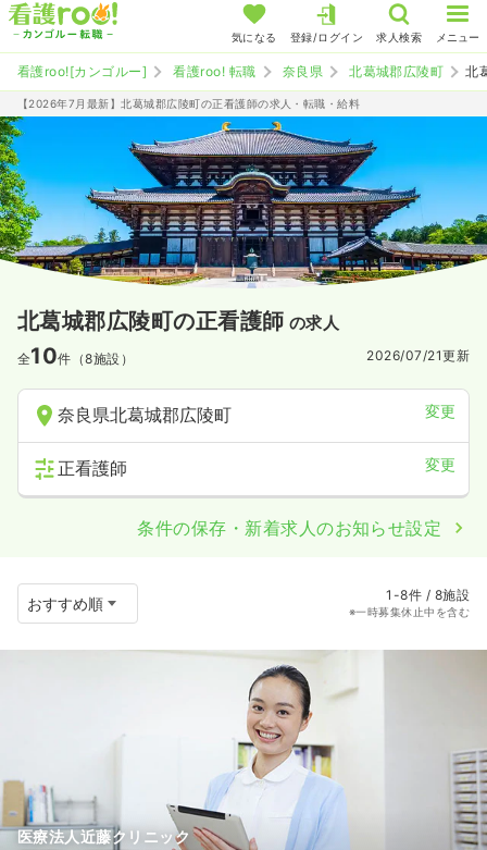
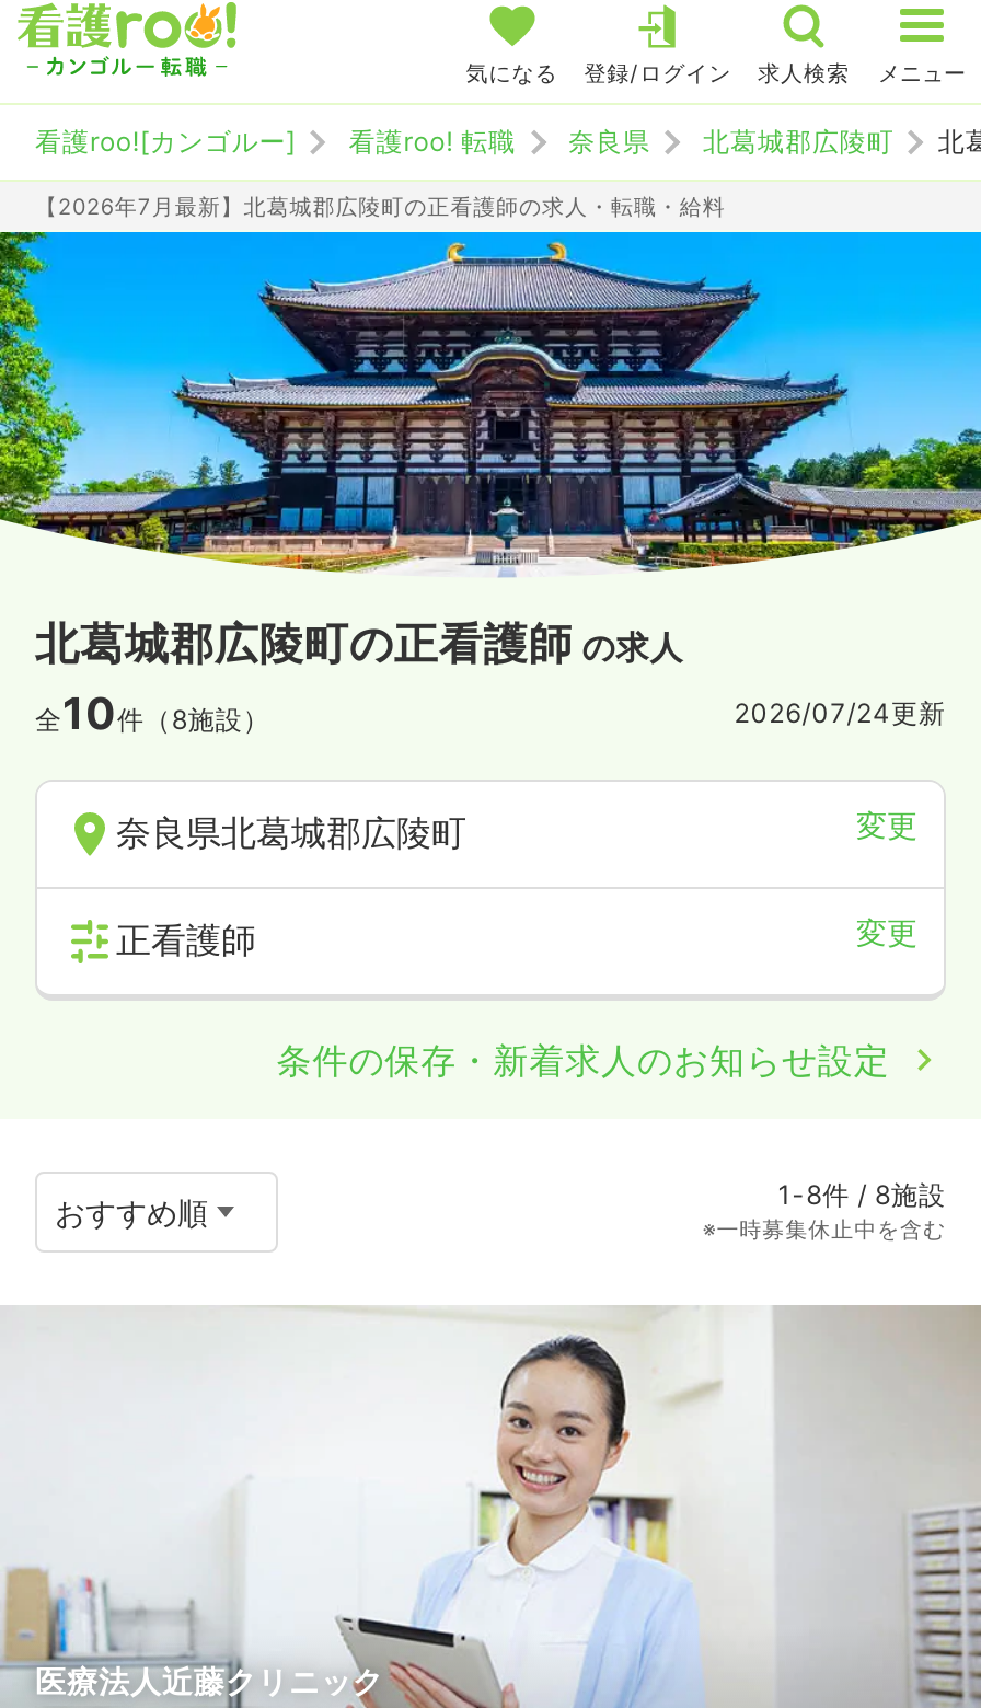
- 2026/07/21更新
+ 2026/07/24更新
